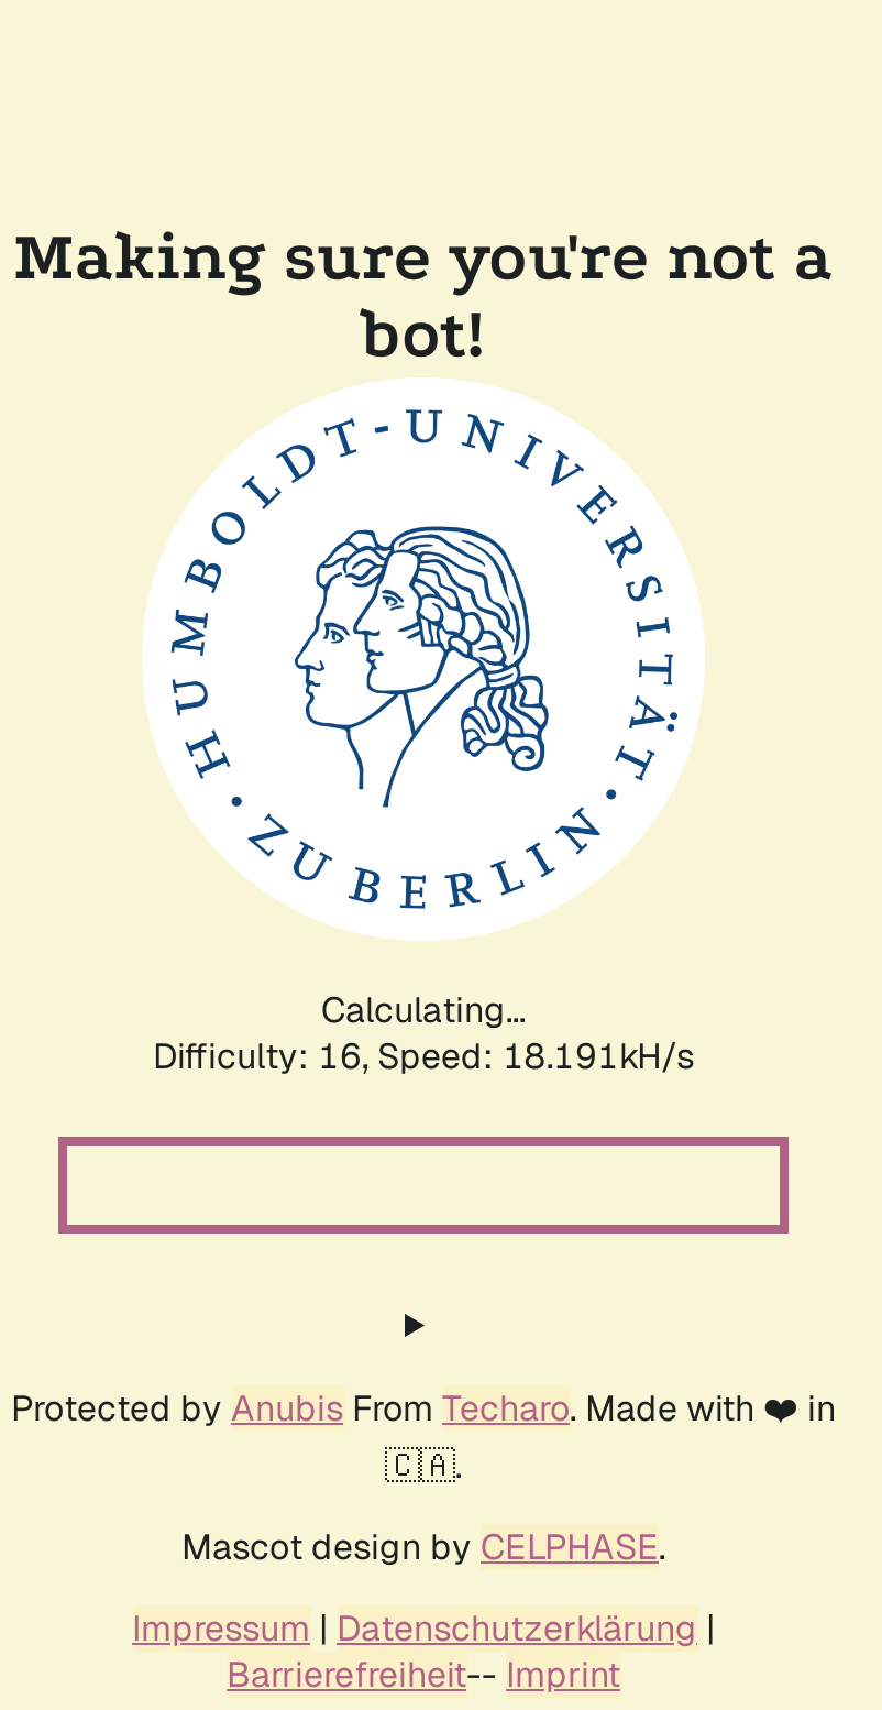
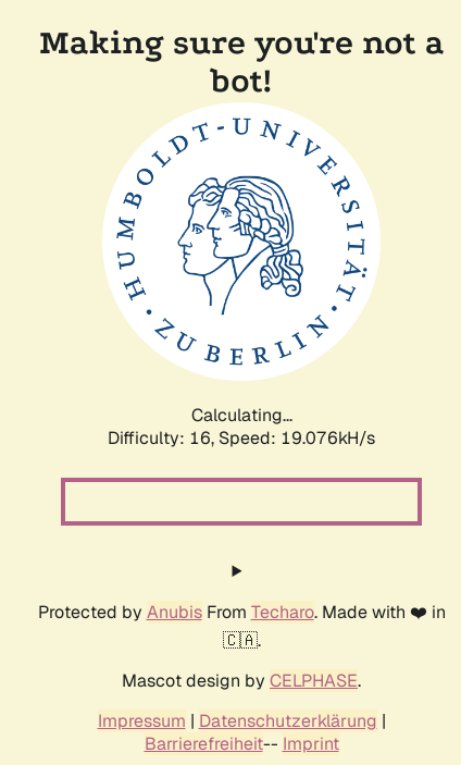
- Difficulty: 16, Speed: 18.191kH/s
+ Difficulty: 16, Speed: 19.076kH/s
